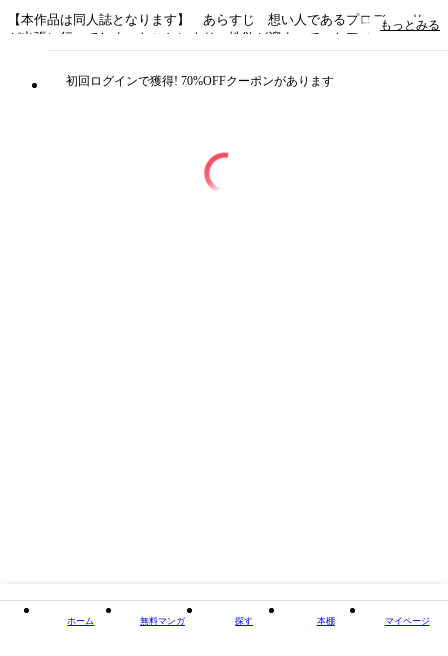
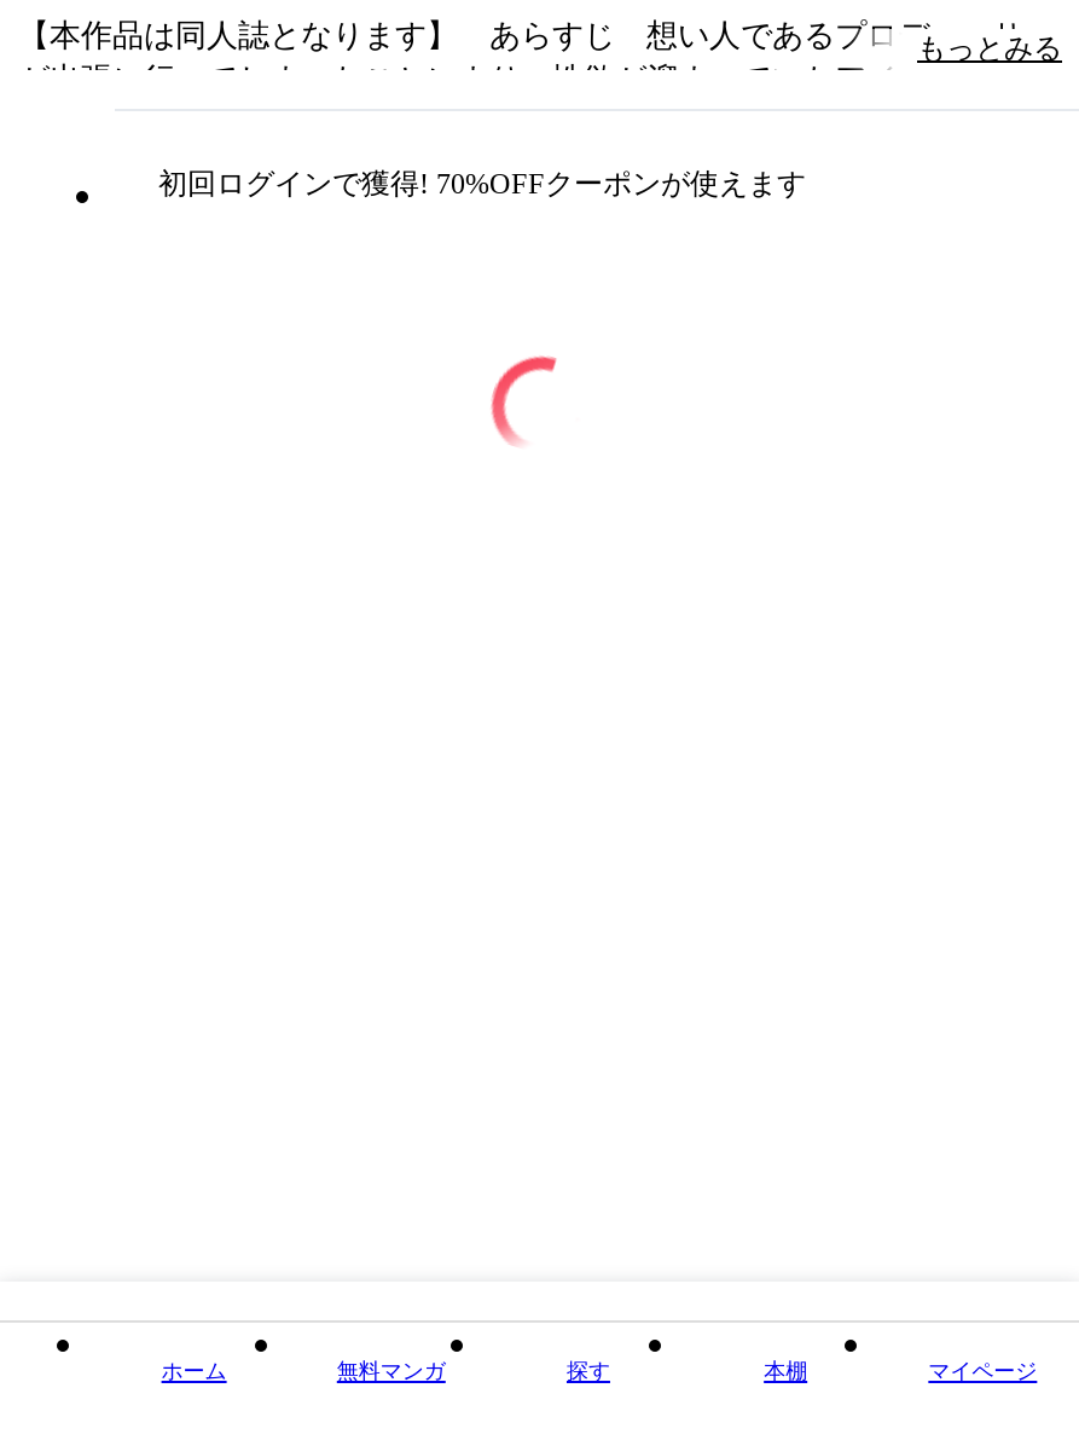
- 初回ログインで獲得! 70%OFFクーポンがあります
+ 初回ログインで獲得! 70%OFFクーポンが使えます
